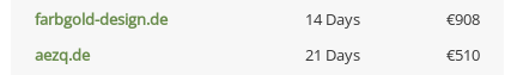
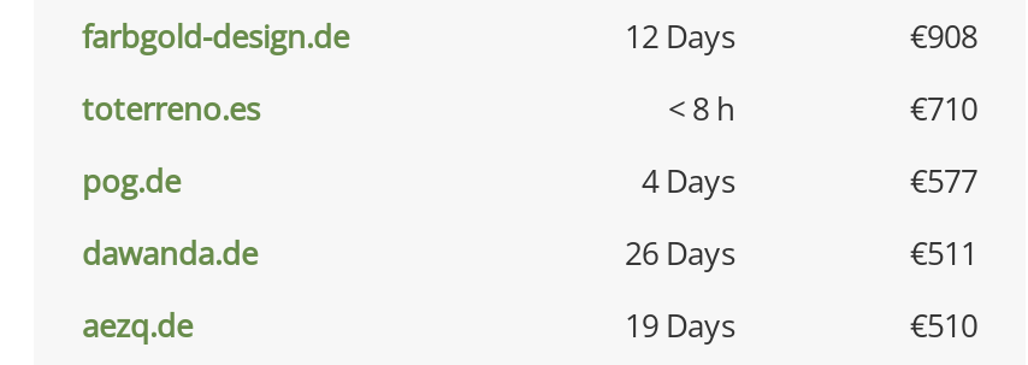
- 14 Days
+ 12 Days

+ toterreno.es
+ < 8 h
+ €710
+ pog.de
+ 4 Days
+ €577
+ dawanda.de
+ 26 Days
+ €511

- 21 Days
+ 19 Days
